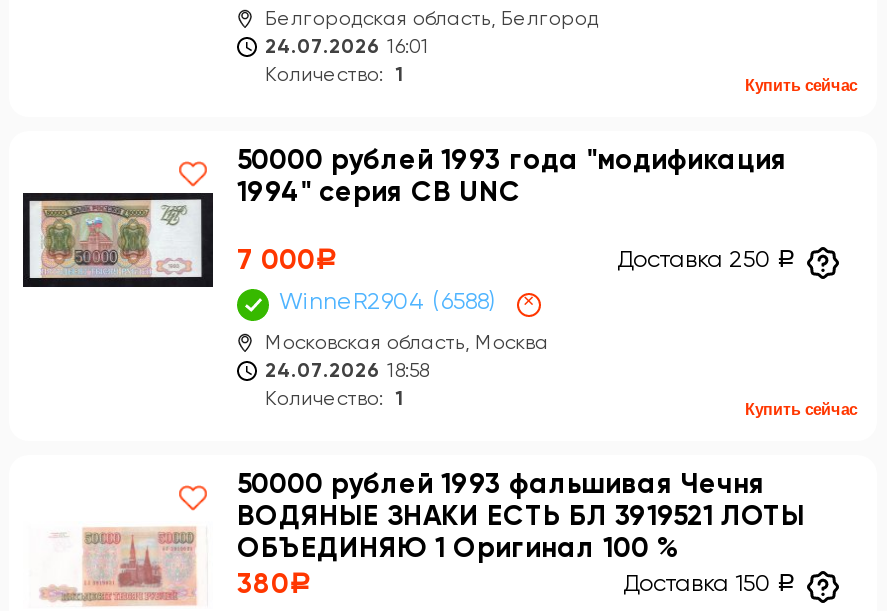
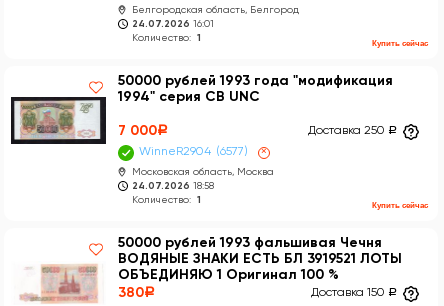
- 6588
+ 6577
